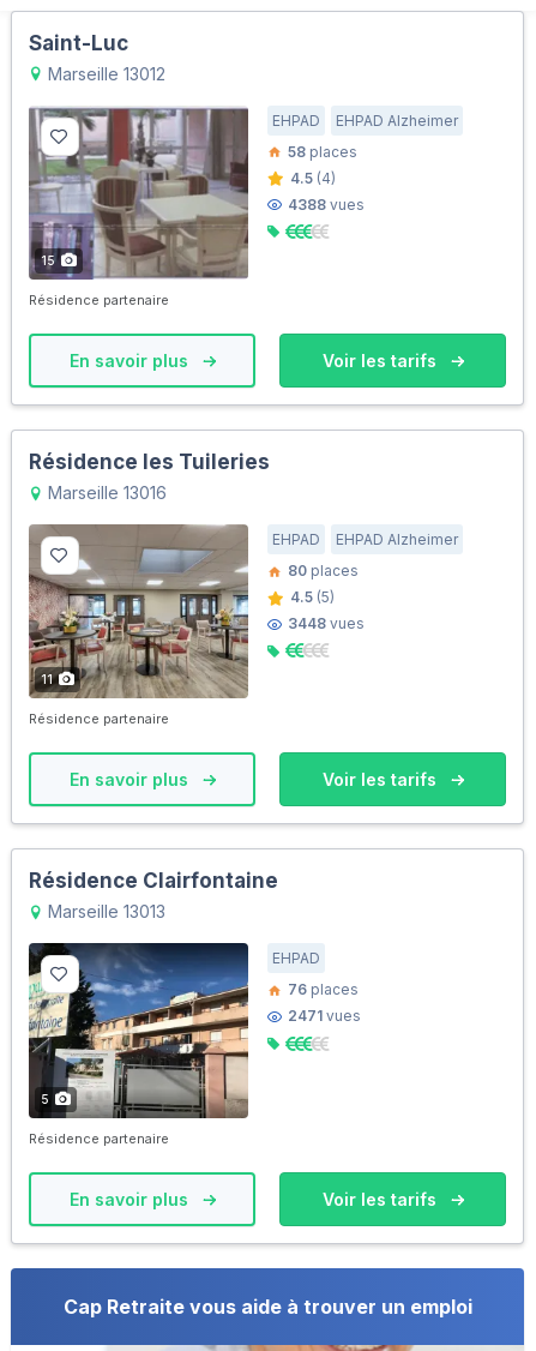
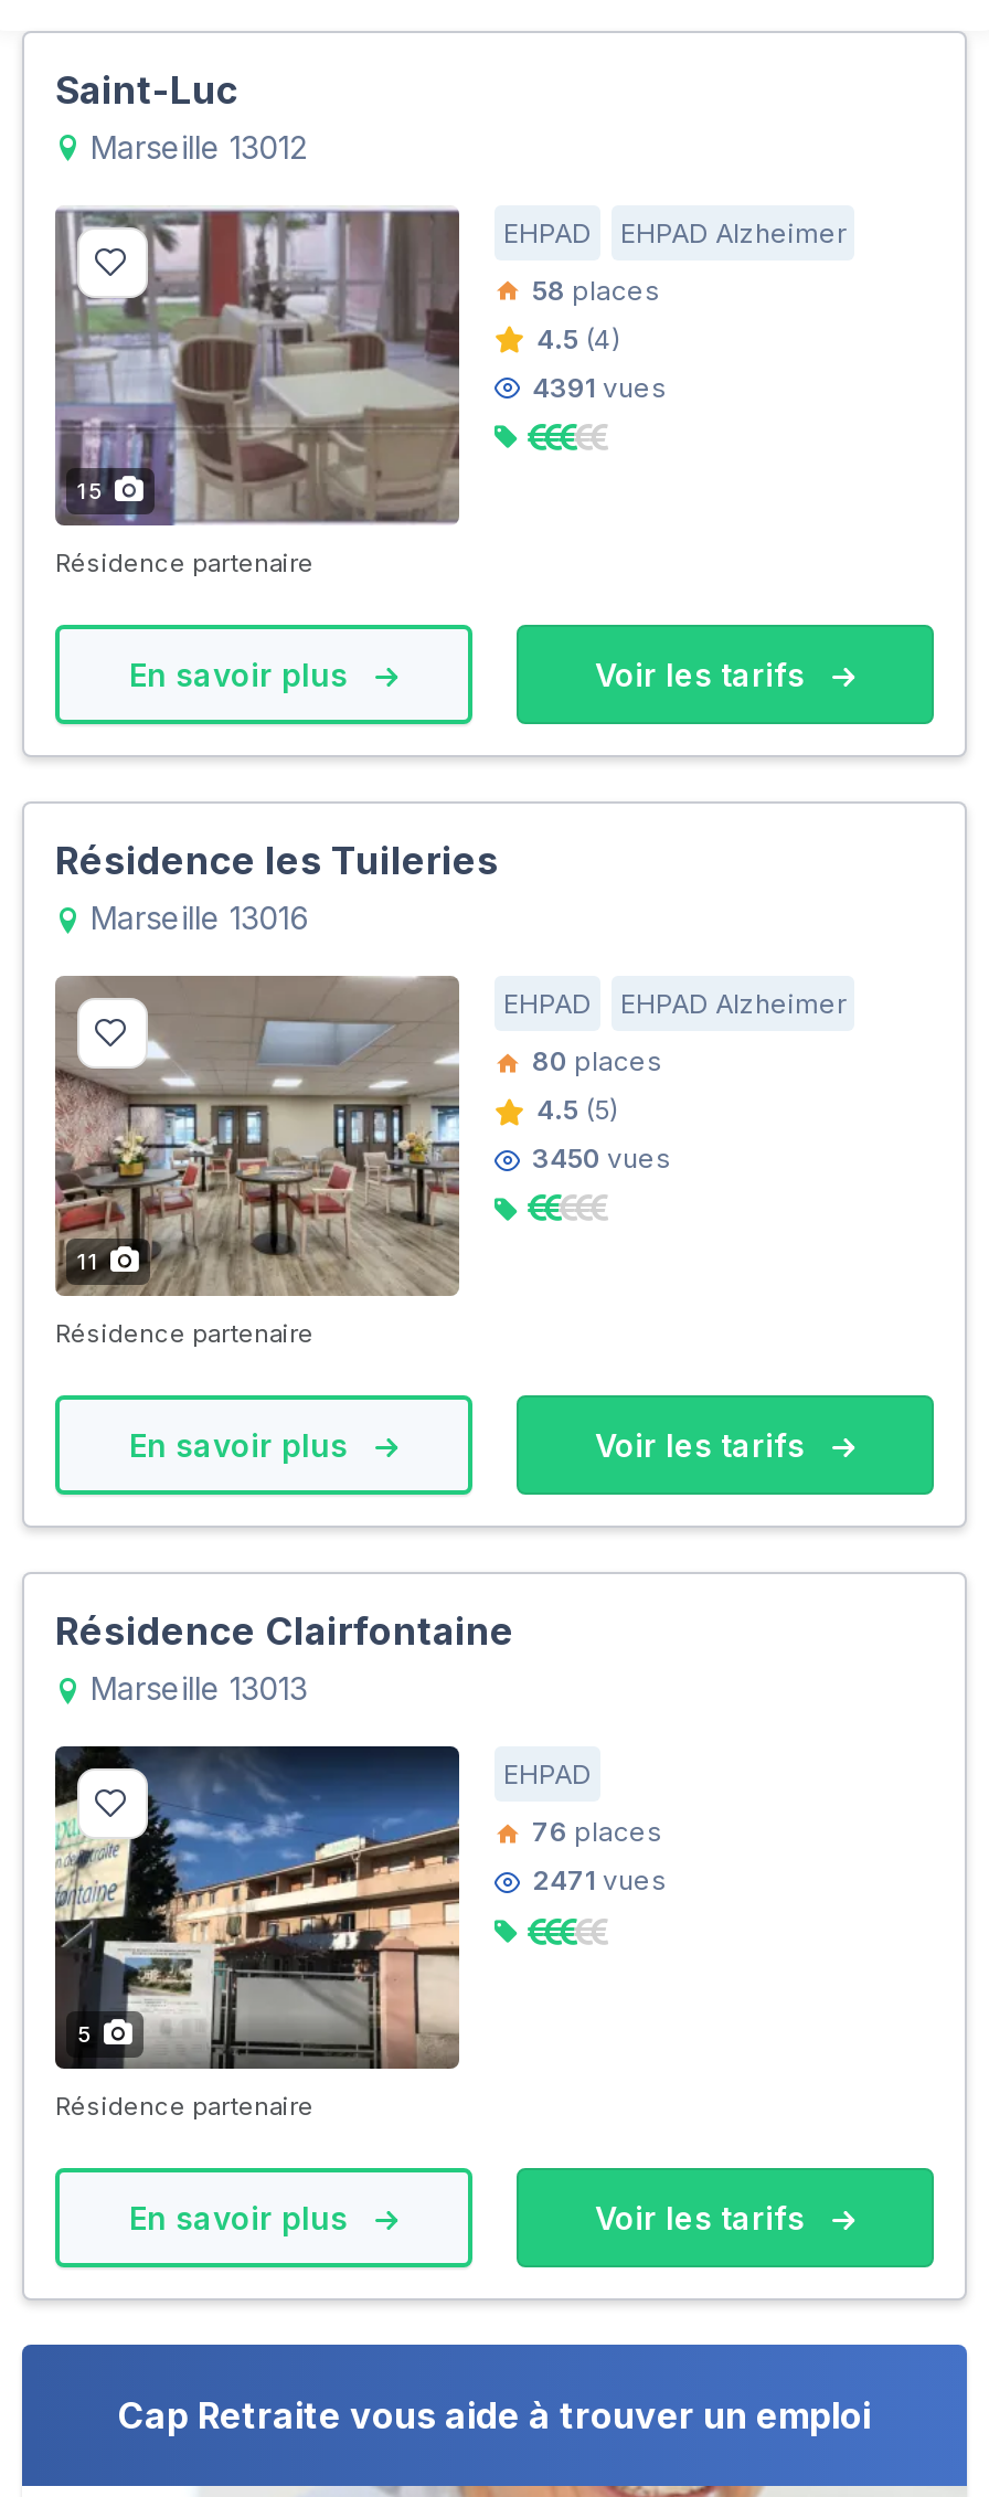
- 4388 vues
+ 4391 vues

- 3448 vues
+ 3450 vues
